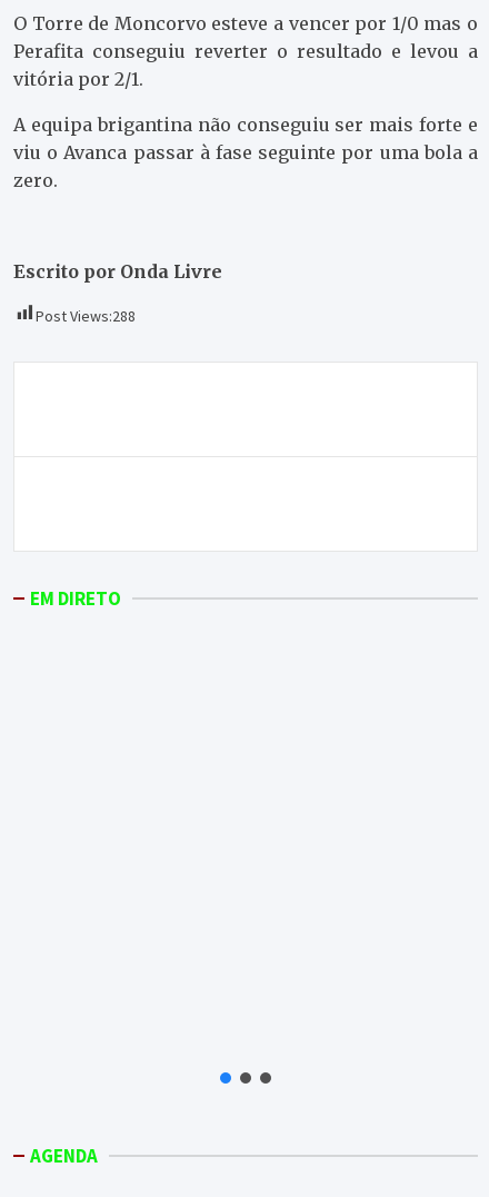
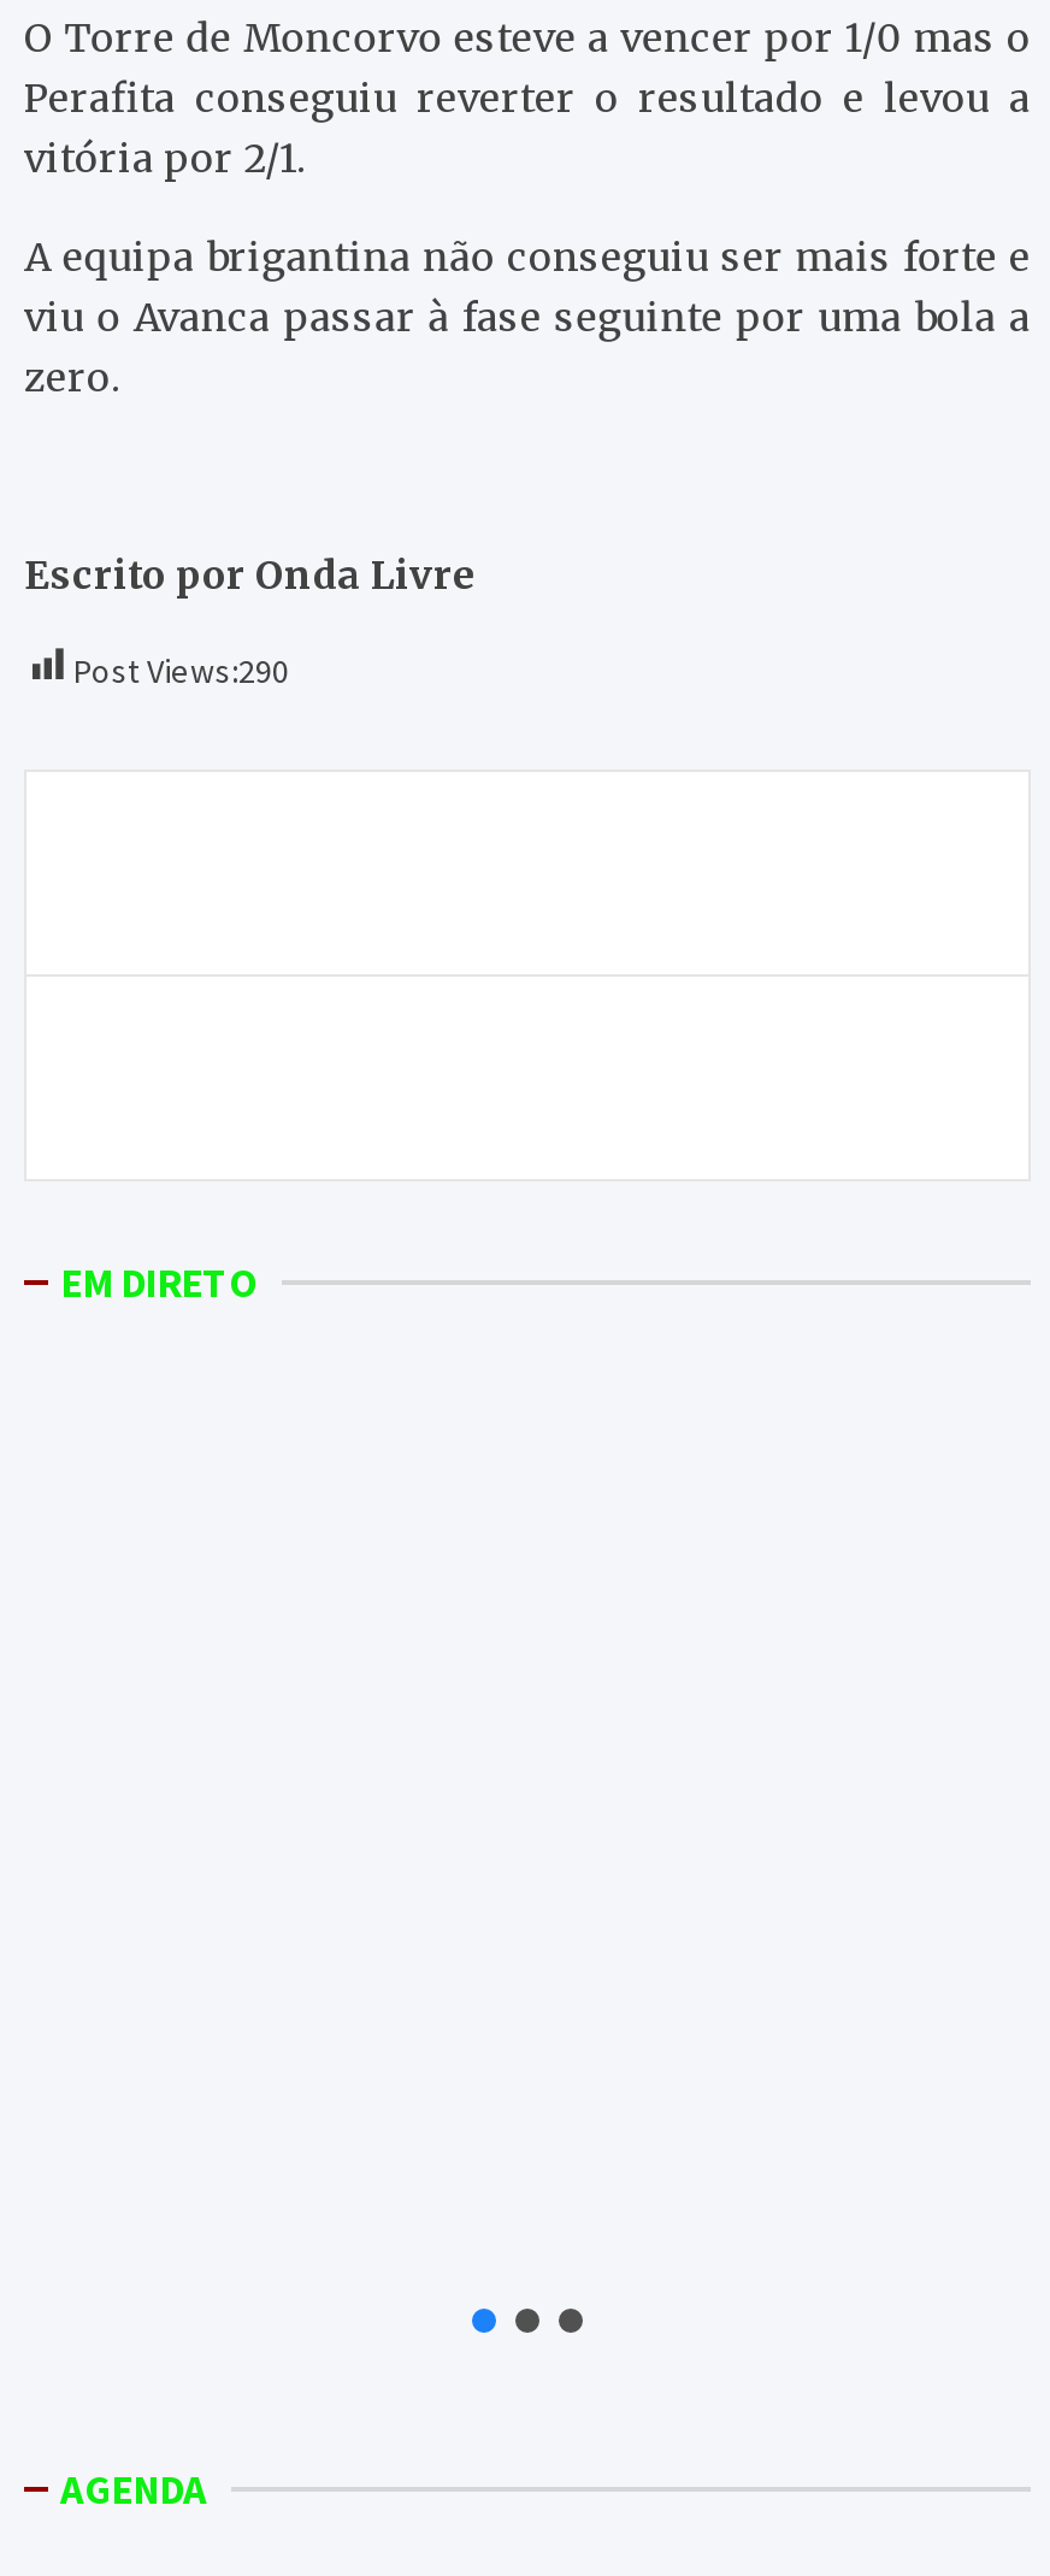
- Post Views:288
+ Post Views:290
